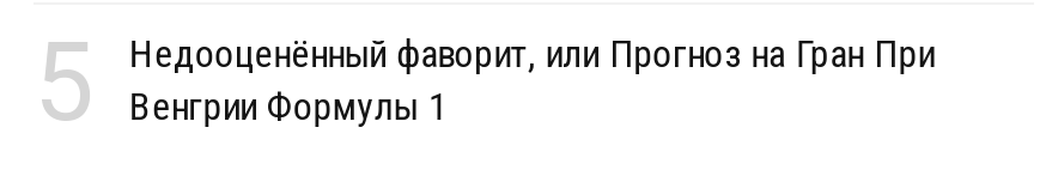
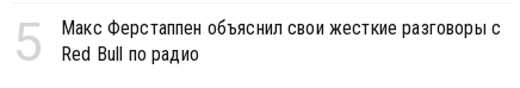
- Недооценённый фаворит, или Прогноз на Гран При
- Венгрии Формулы 1
+ Макс Ферстаппен объяснил свои жесткие разговоры с
+ Red Bull по радио
